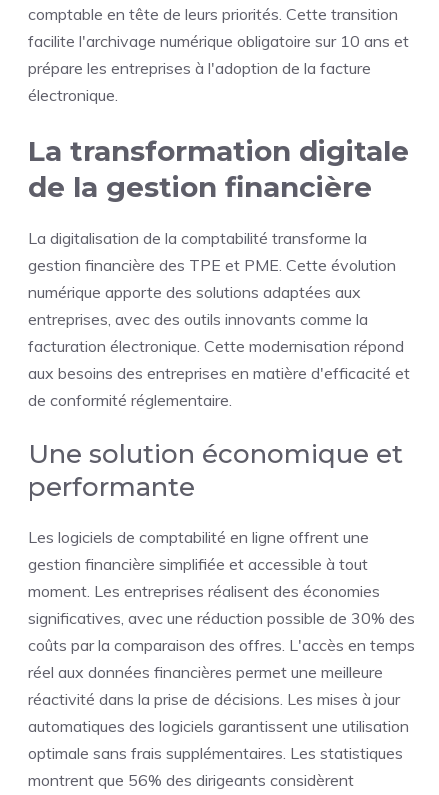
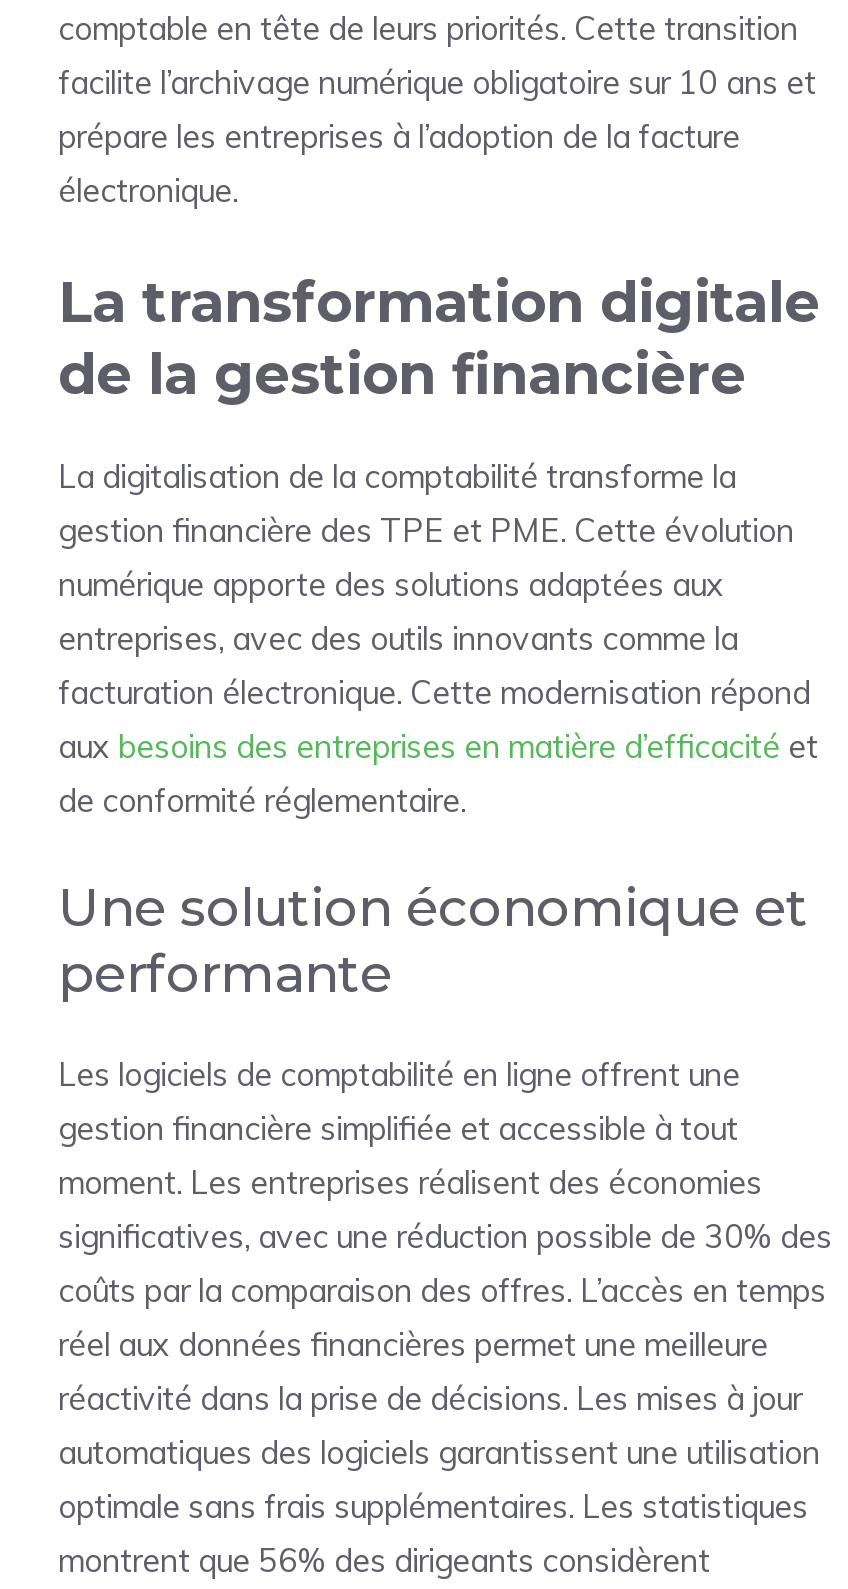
- facilite l'archivage numérique obligatoire sur 10 ans et
+ facilite l’archivage numérique obligatoire sur 10 ans et

- prépare les entreprises à l'adoption de la facture
+ prépare les entreprises à l’adoption de la facture

- aux besoins des entreprises en matière d'efficacité et
+ aux besoins des entreprises en matière d’efficacité et

- coûts par la comparaison des offres. L'accès en temps
+ coûts par la comparaison des offres. L’accès en temps
